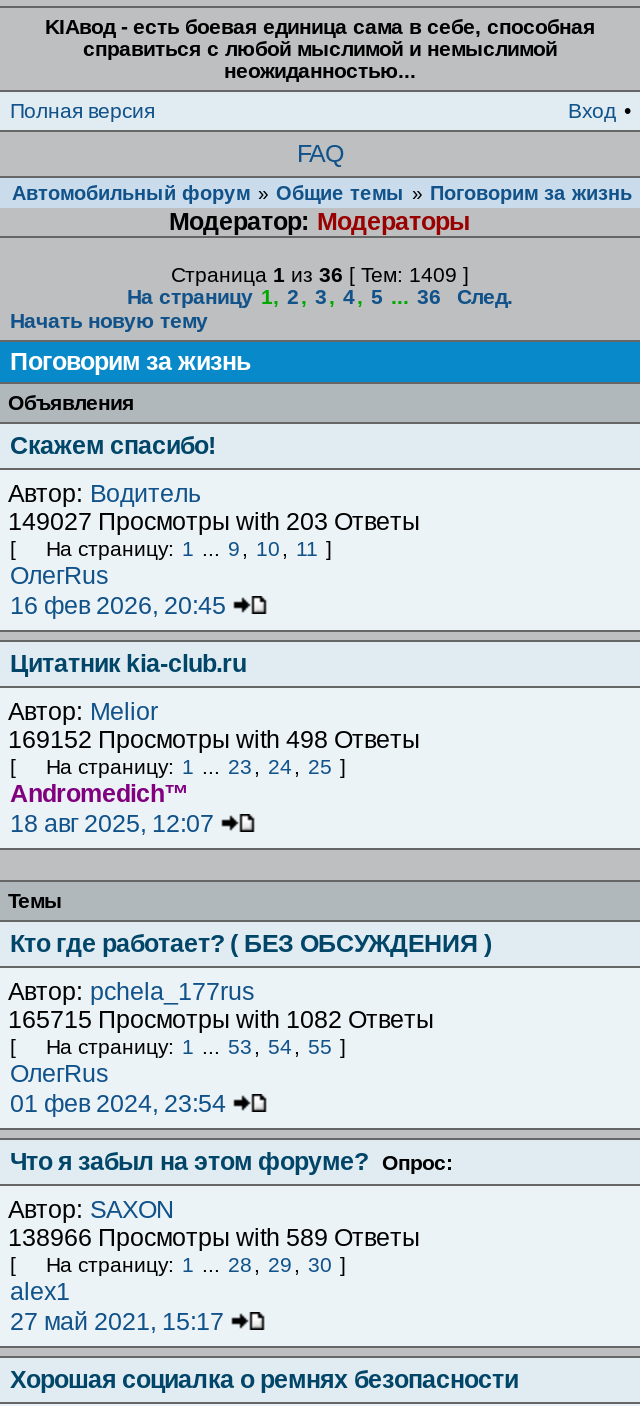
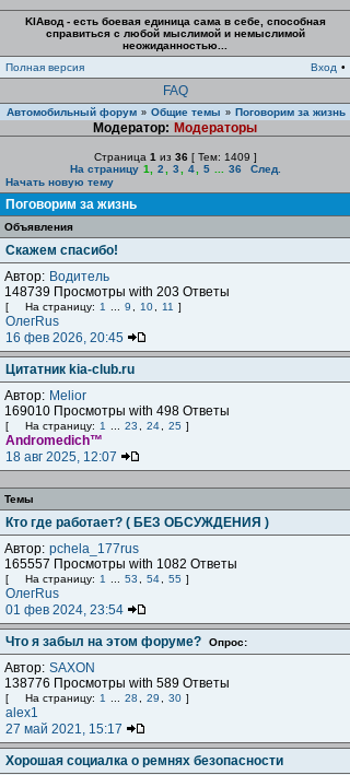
- 149027 Просмотры with 203 Ответы
+ 148739 Просмотры with 203 Ответы

- 169152 Просмотры with 498 Ответы
+ 169010 Просмотры with 498 Ответы

- 165715 Просмотры with 1082 Ответы
+ 165557 Просмотры with 1082 Ответы

- 138966 Просмотры with 589 Ответы
+ 138776 Просмотры with 589 Ответы
